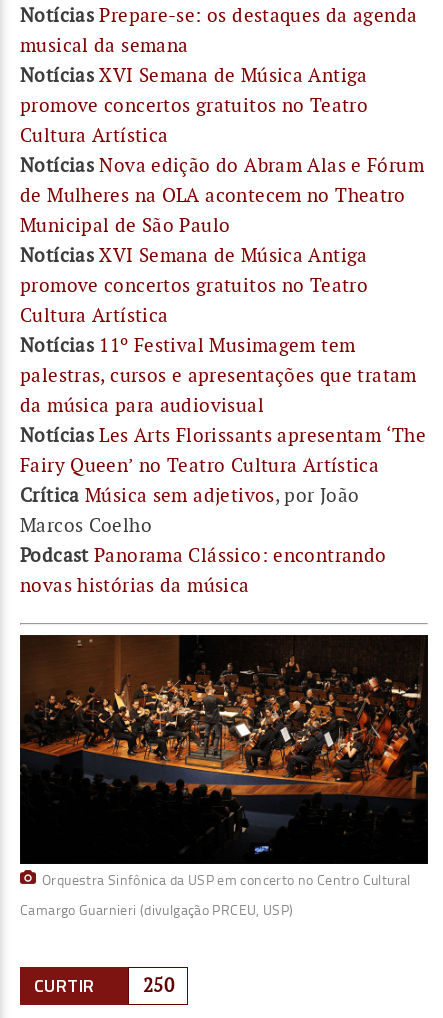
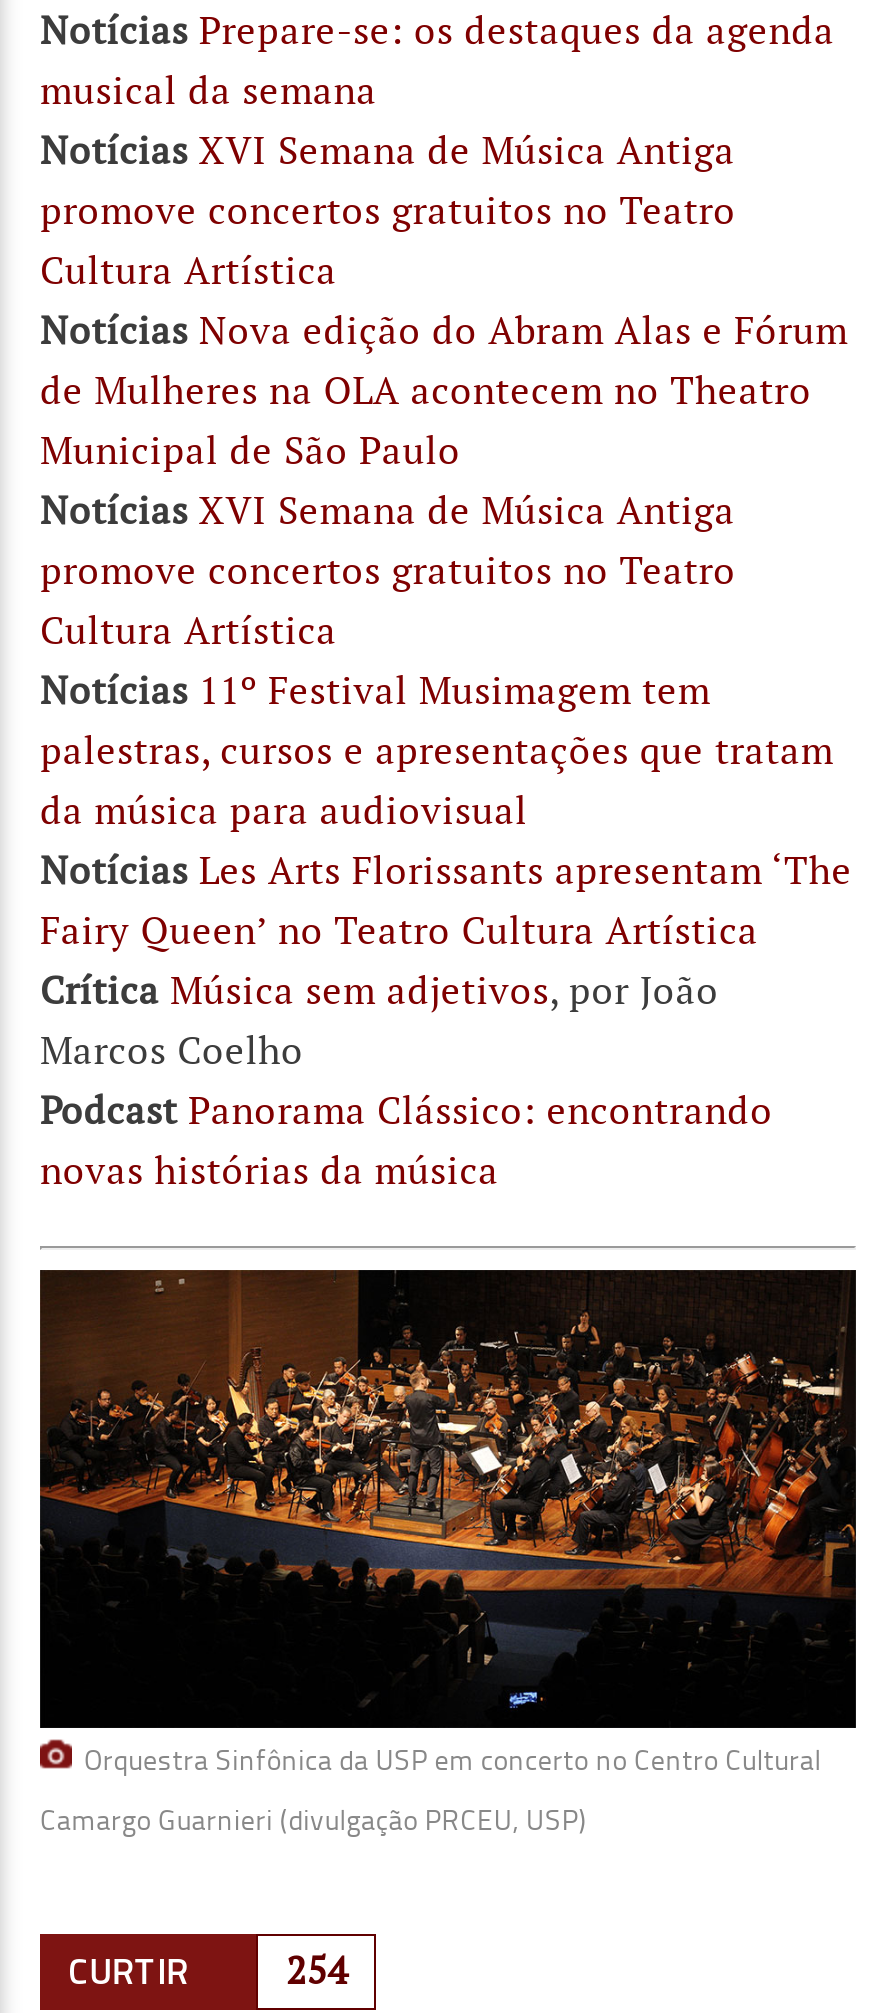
- CURTIR 250
+ CURTIR 254
